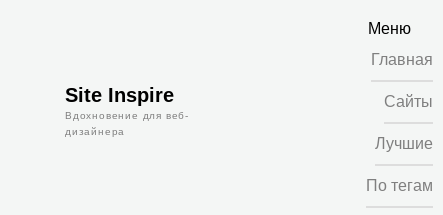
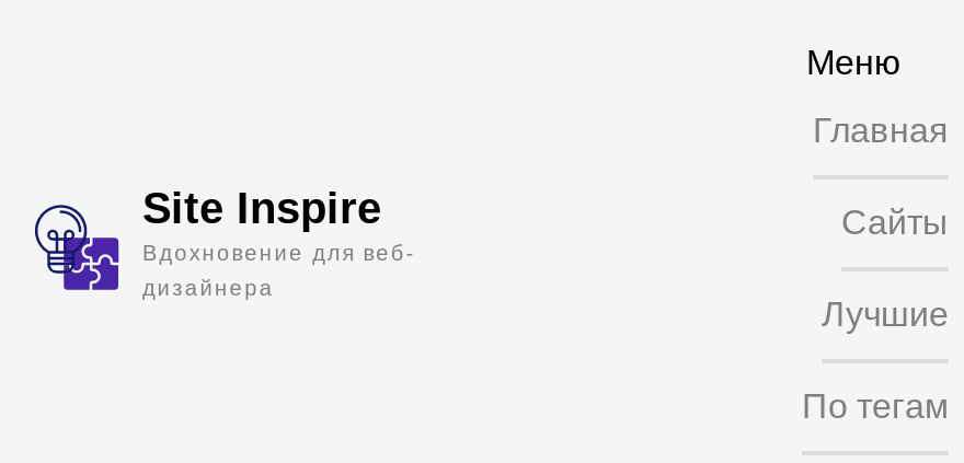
+ [image]
